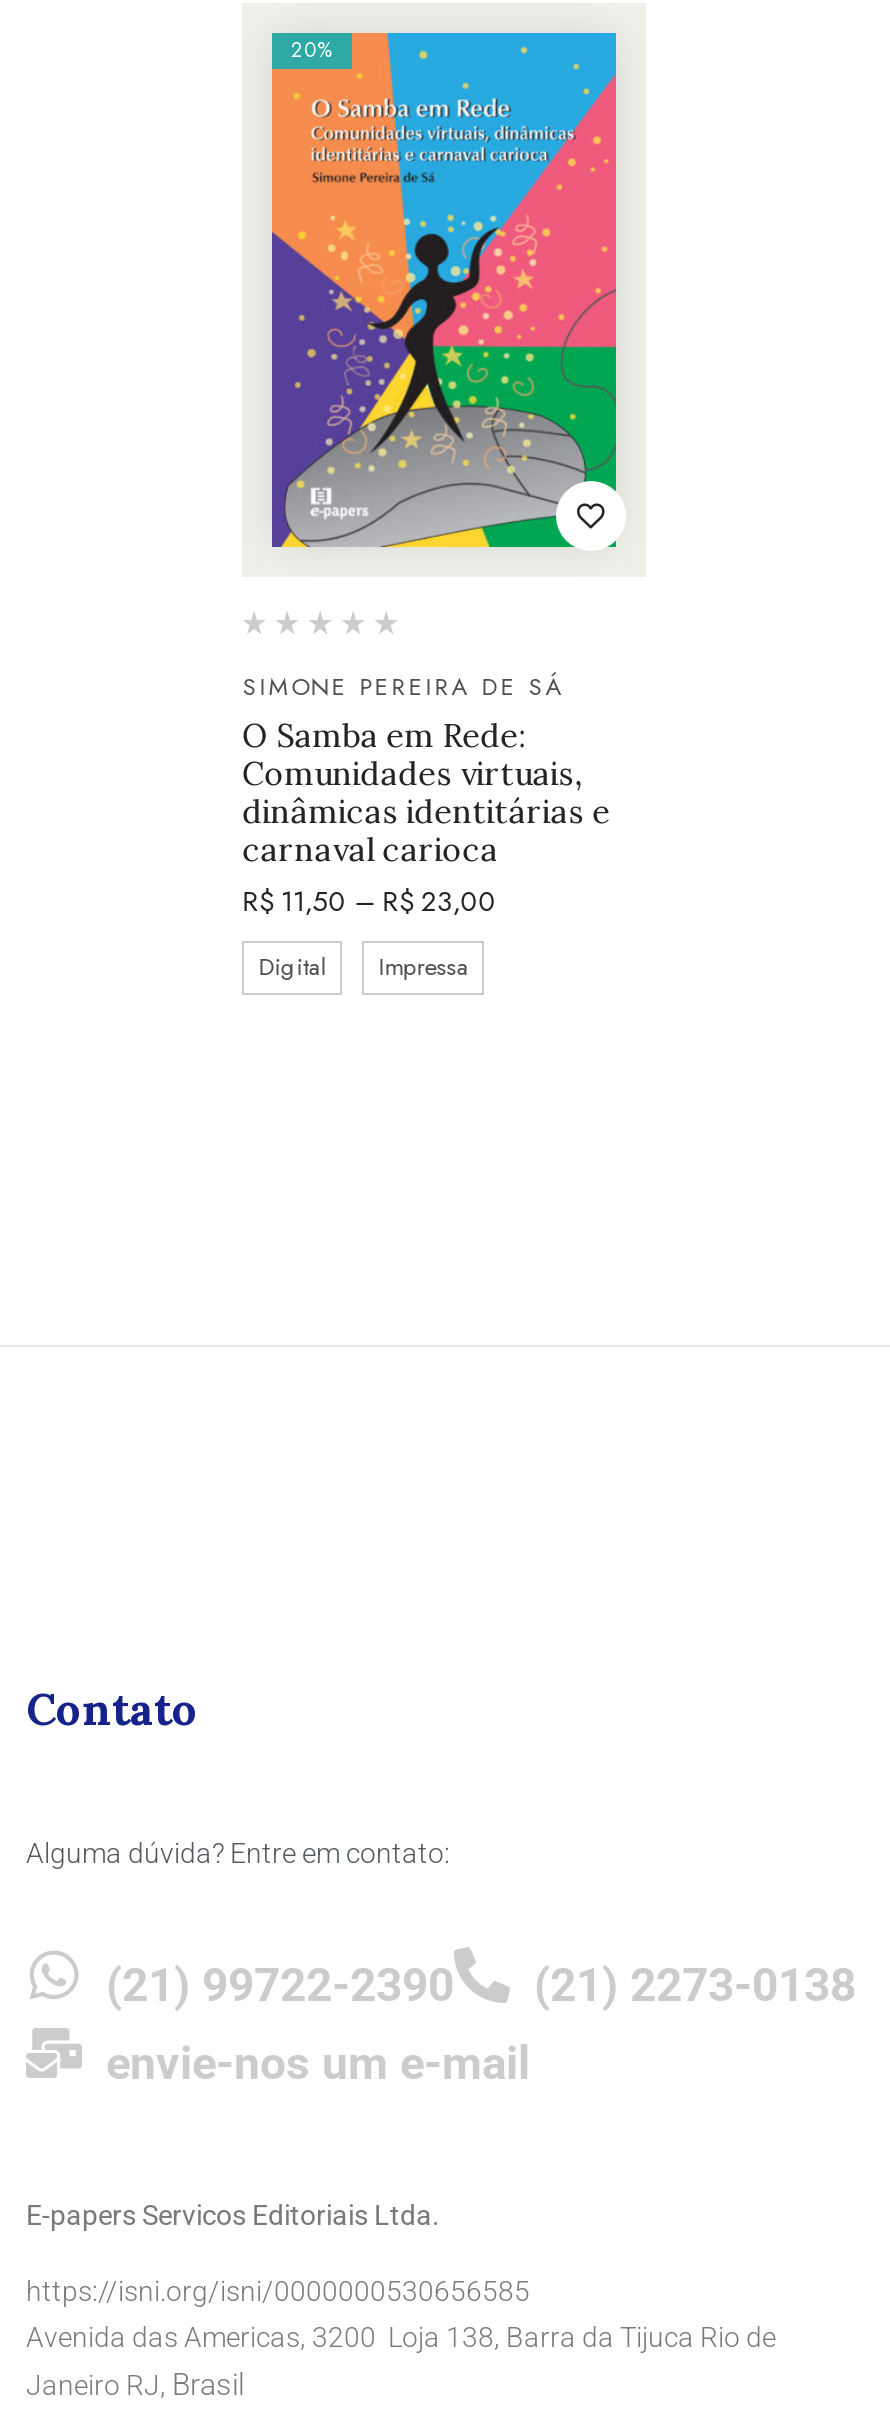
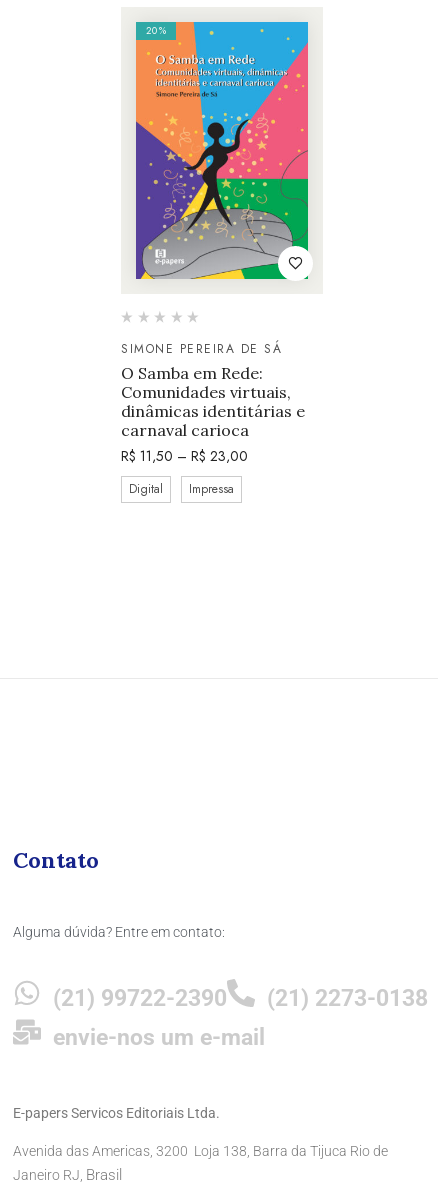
- https://isni.org/isni/0000000530656585
